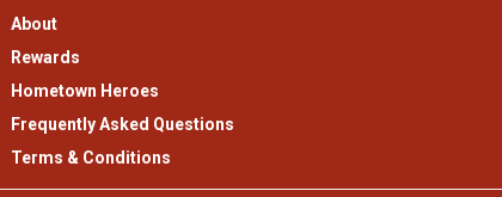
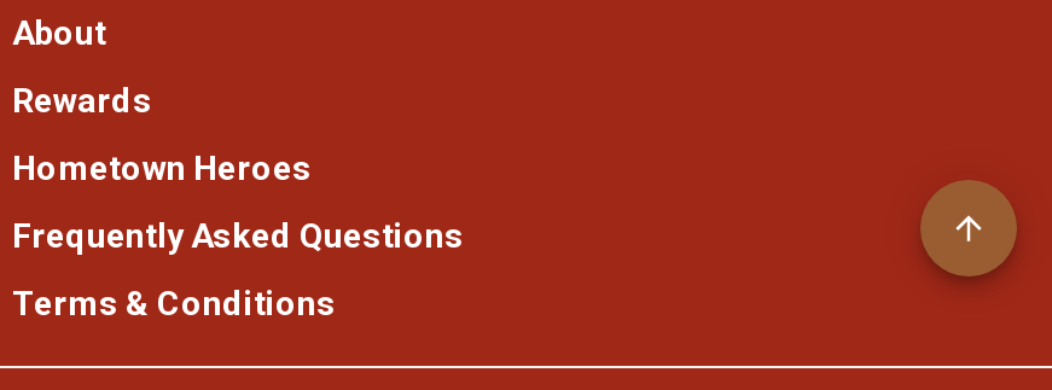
+ [image]
